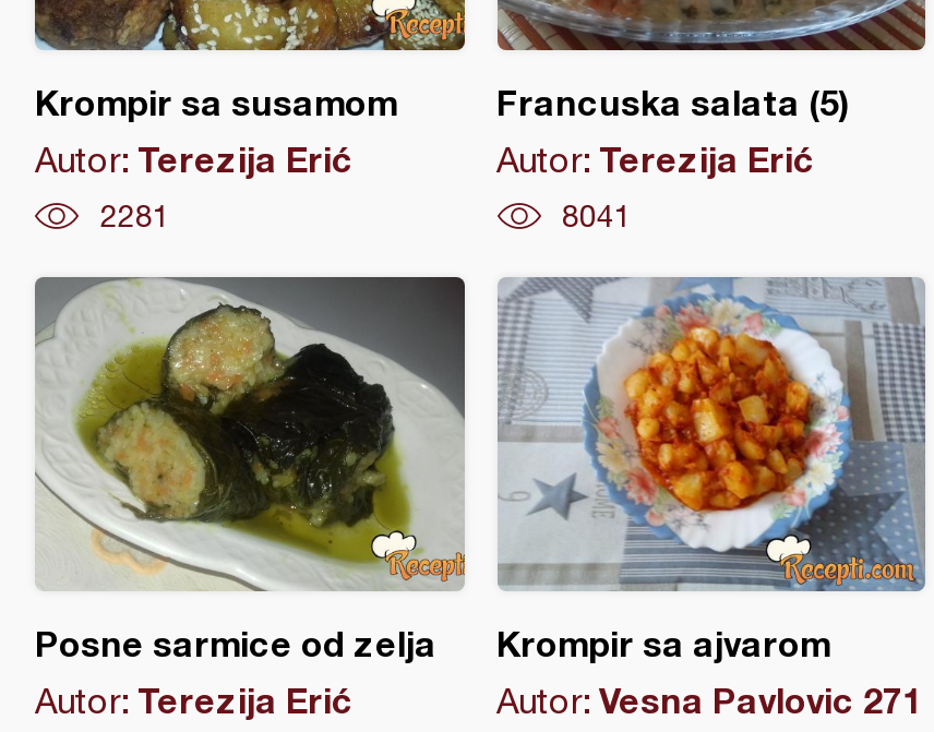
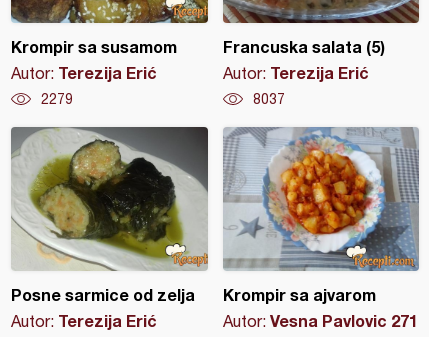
- 2281
+ 2279

- 8041
+ 8037
